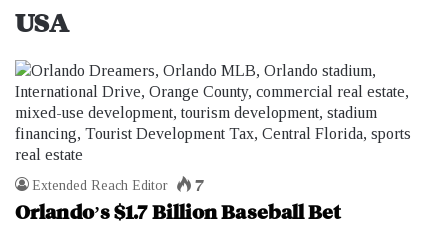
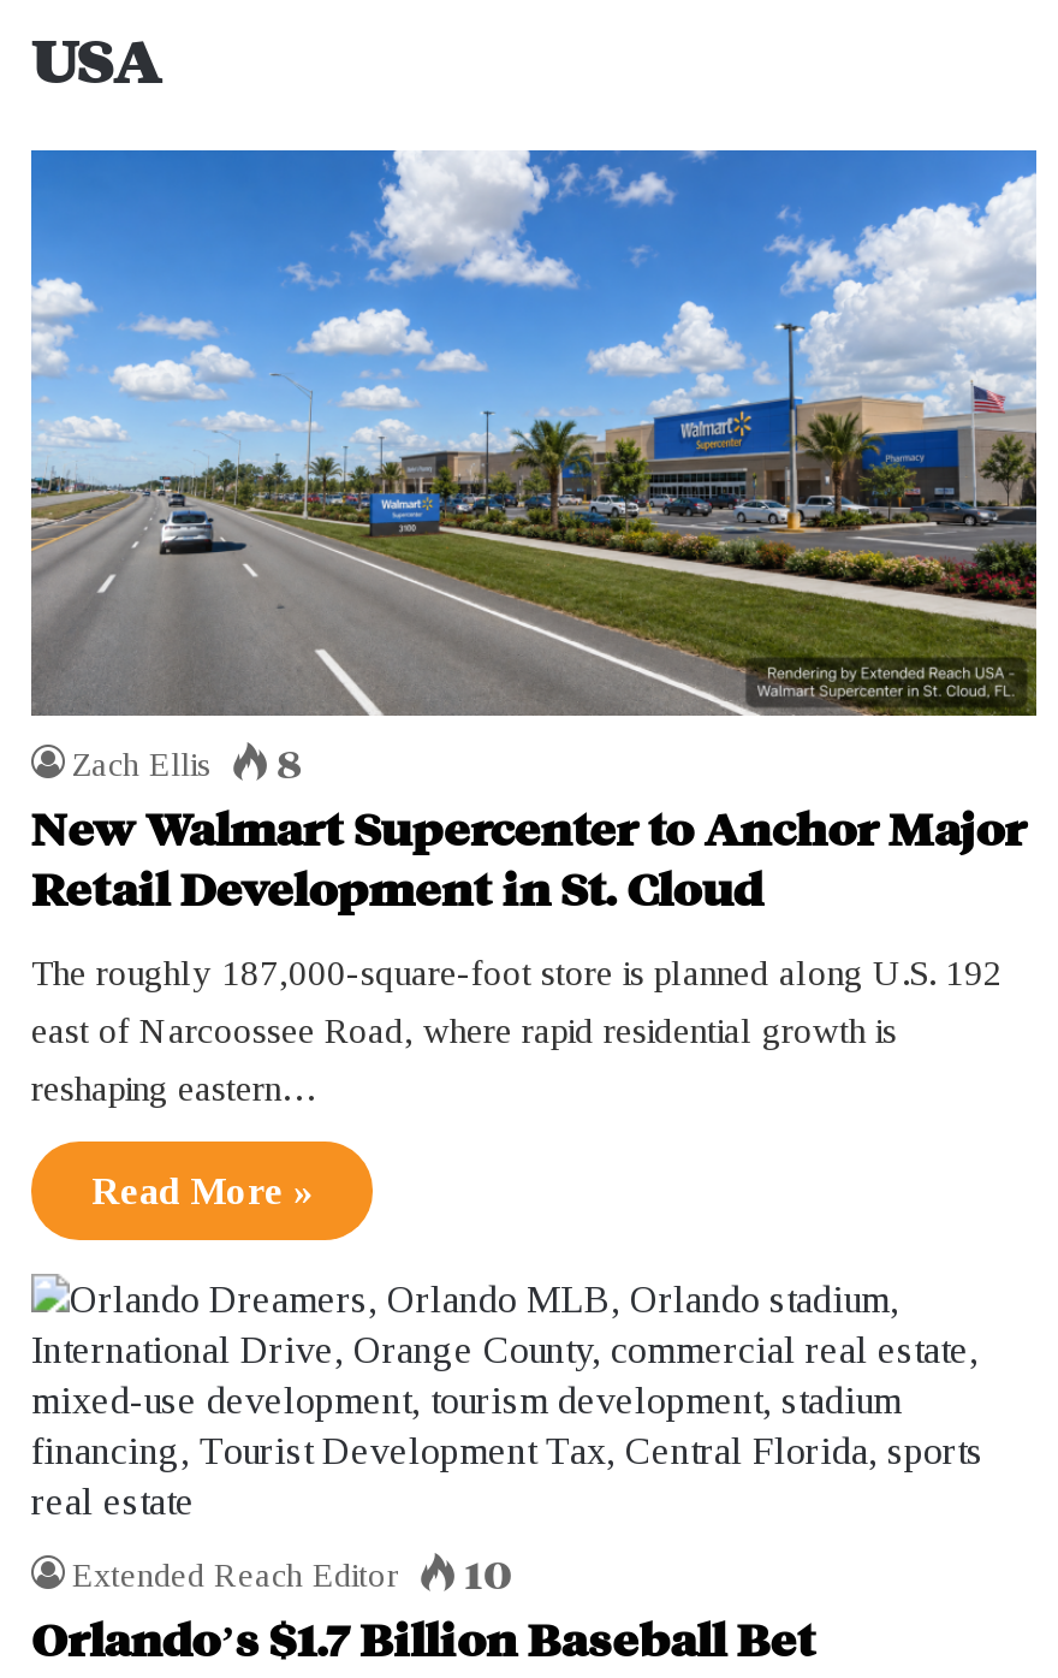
+ [image]
+ Zach Ellis
+ 8
+ New Walmart Supercenter to Anchor Major
+ Retail Development in St. Cloud
+ The roughly 187,000-square-foot store is planned along U.S. 192
+ east of Narcoossee Road, where rapid residential growth is
+ reshaping eastern…
+ Read More »

- Extended Reach Editor 7
+ Extended Reach Editor 10
